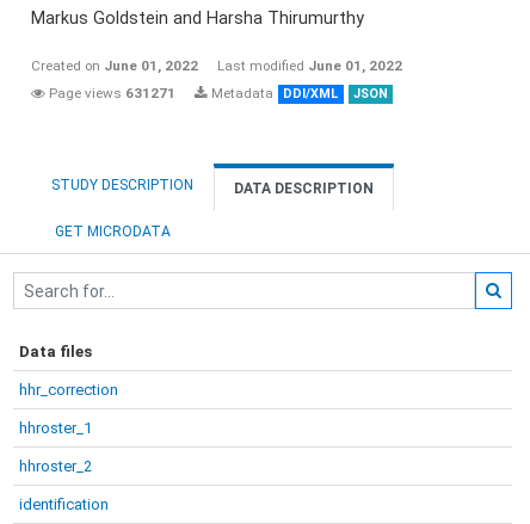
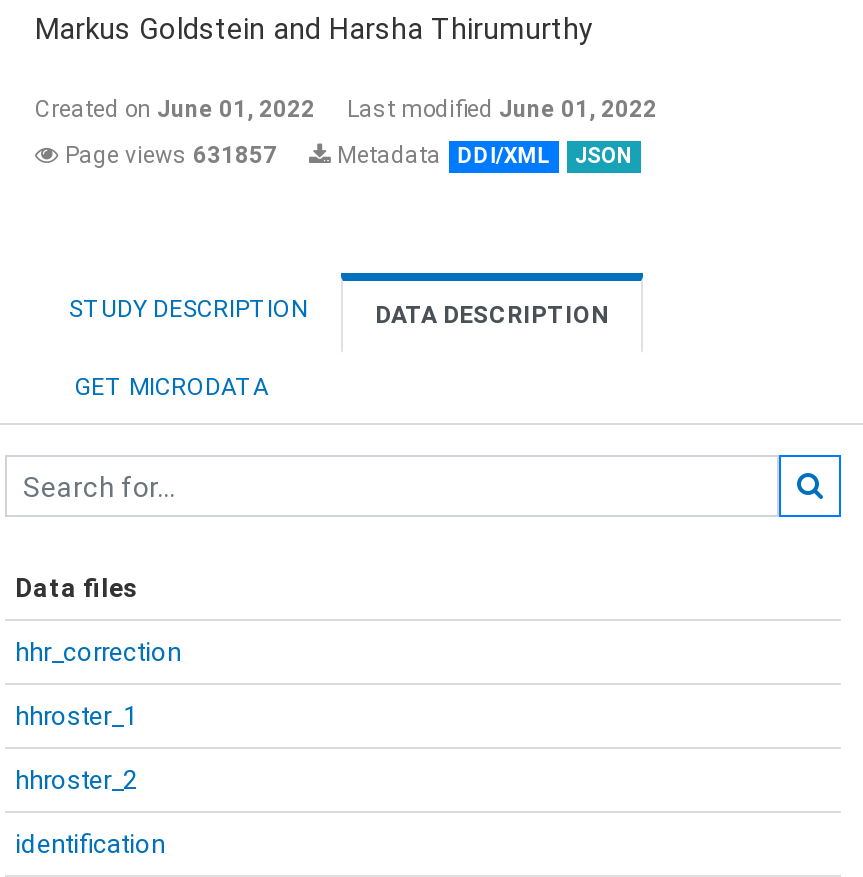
- Page views 631271 Metadata DDI/XML JSON
+ Page views 631857 Metadata DDI/XML JSON
